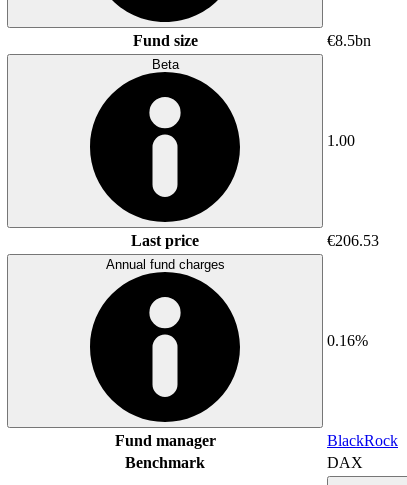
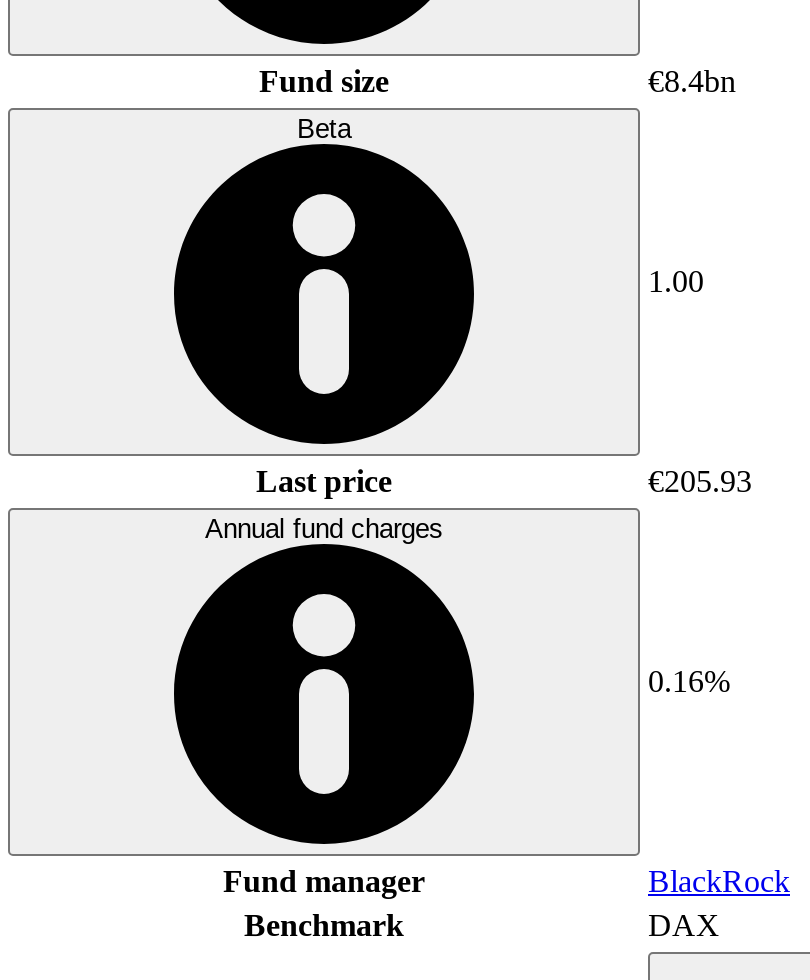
- €8.5bn
+ €8.4bn

- €206.53
+ €205.93
